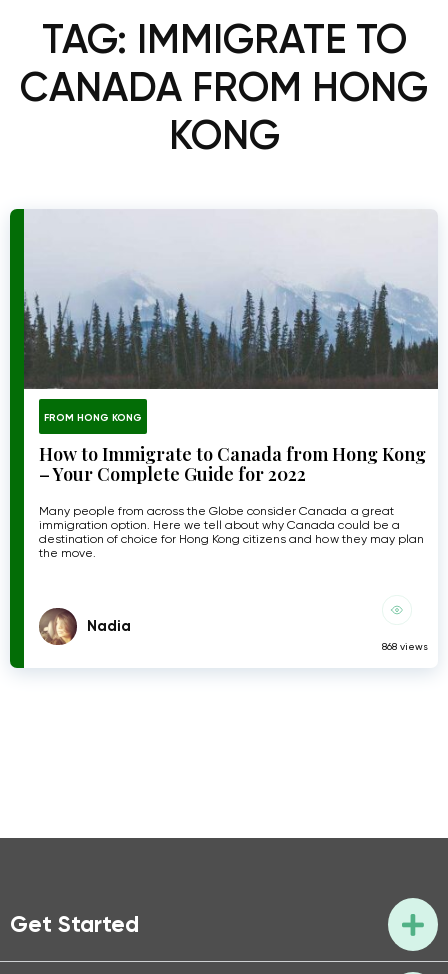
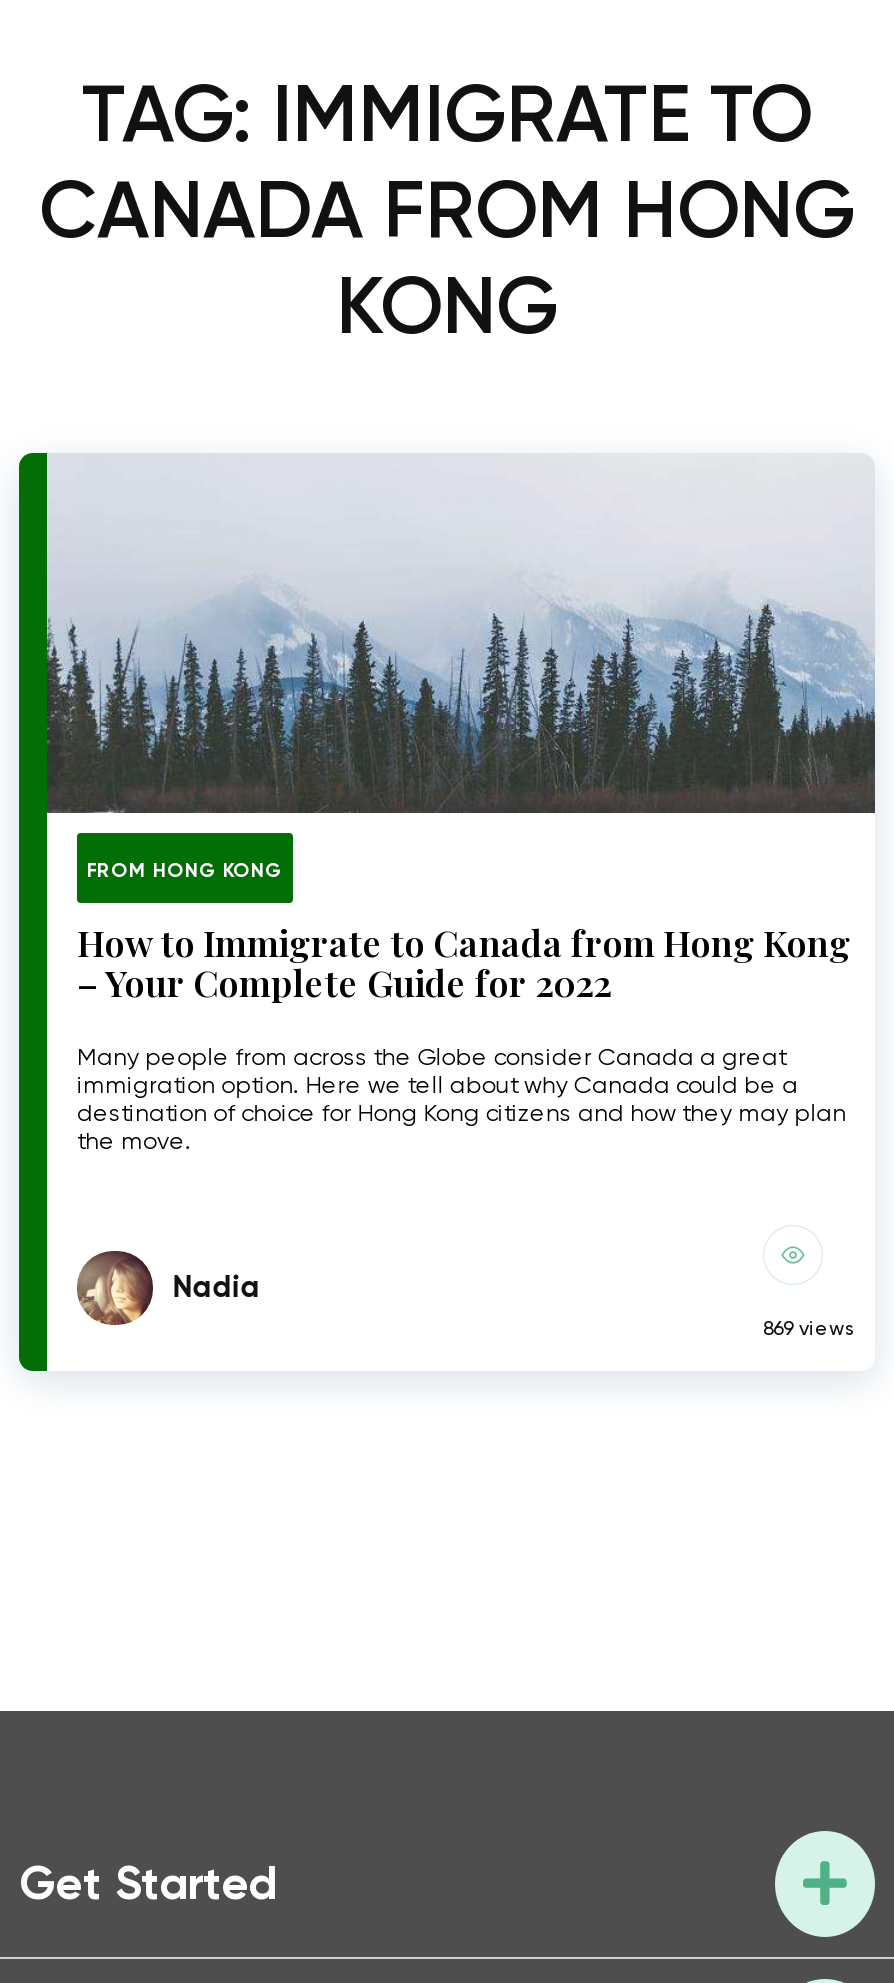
- 868 views
+ 869 views
